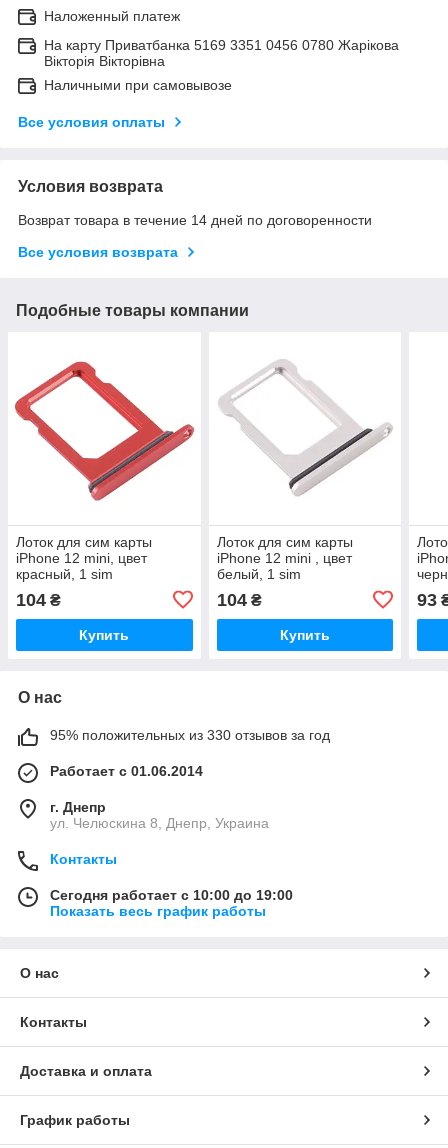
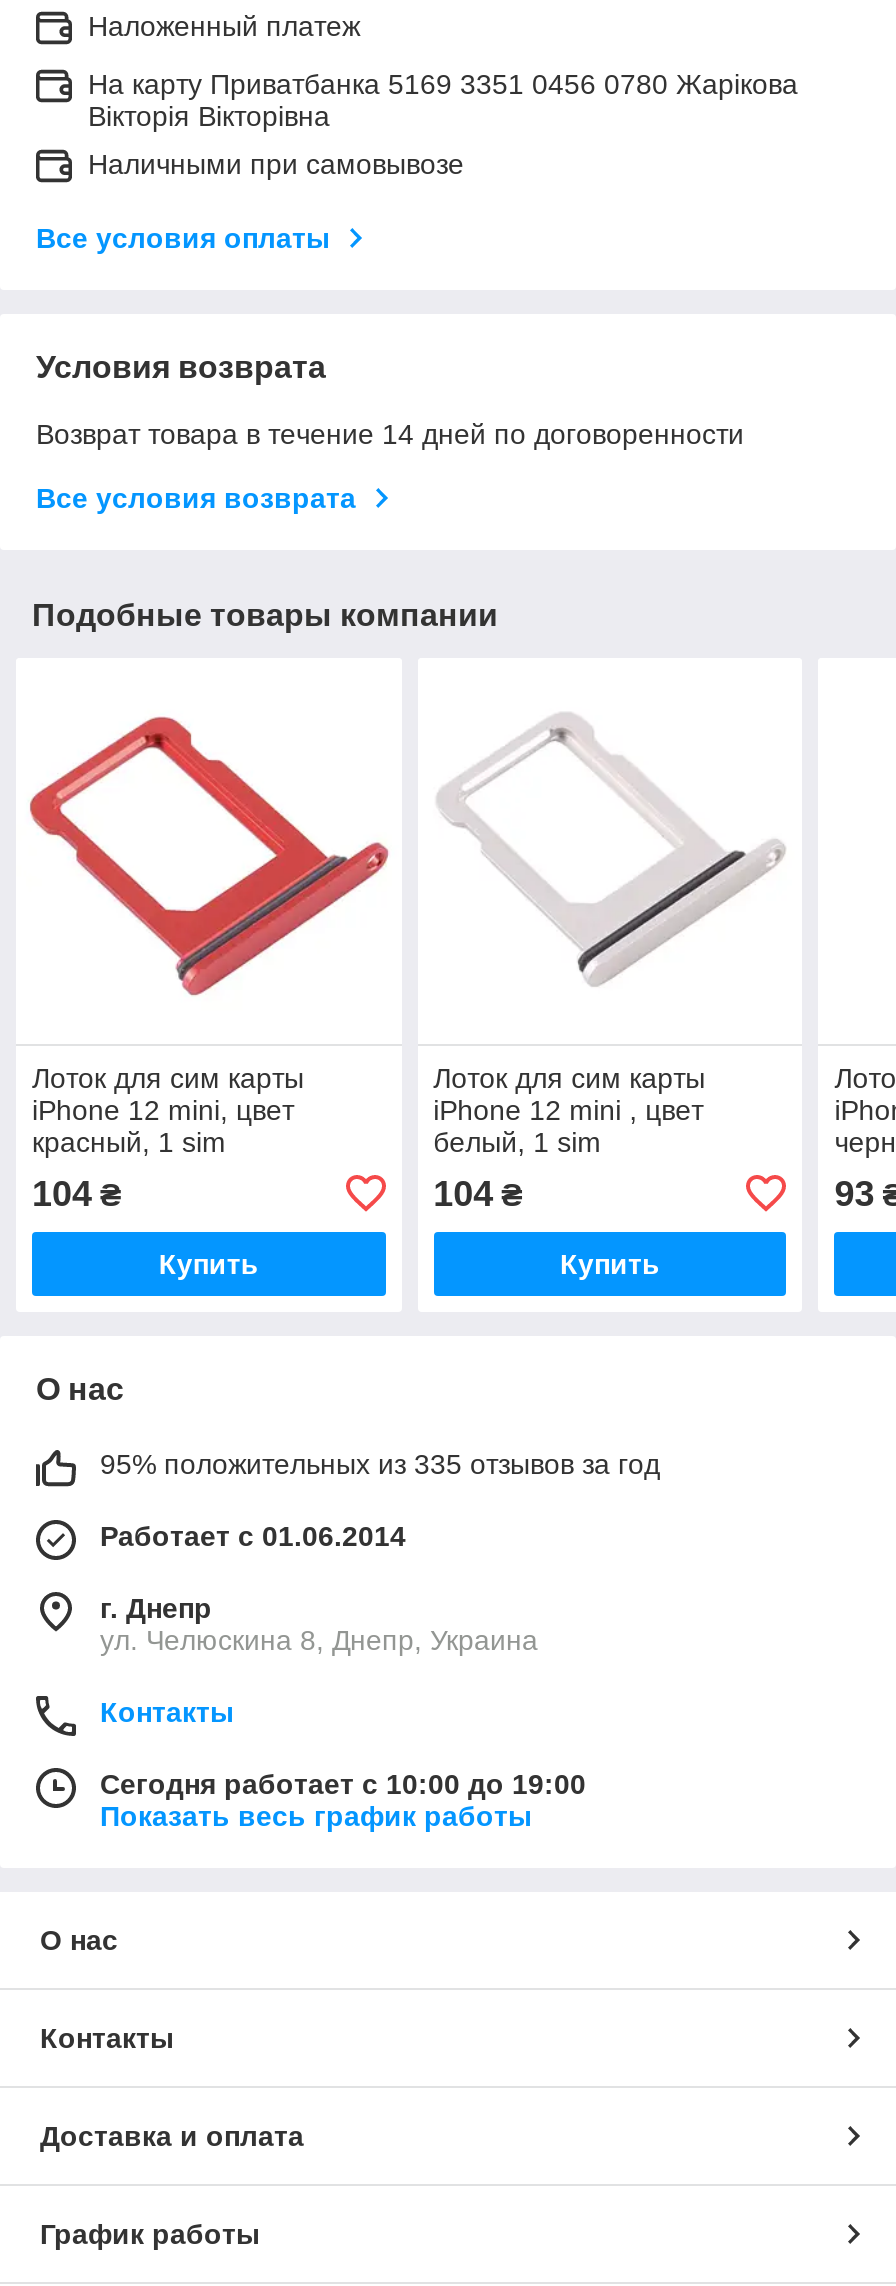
- 95% положительных из 330 отзывов за год
+ 95% положительных из 335 отзывов за год
